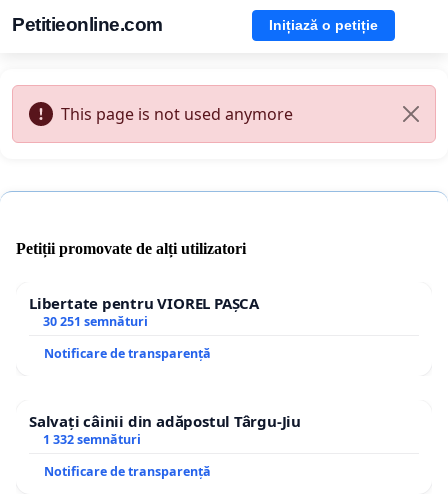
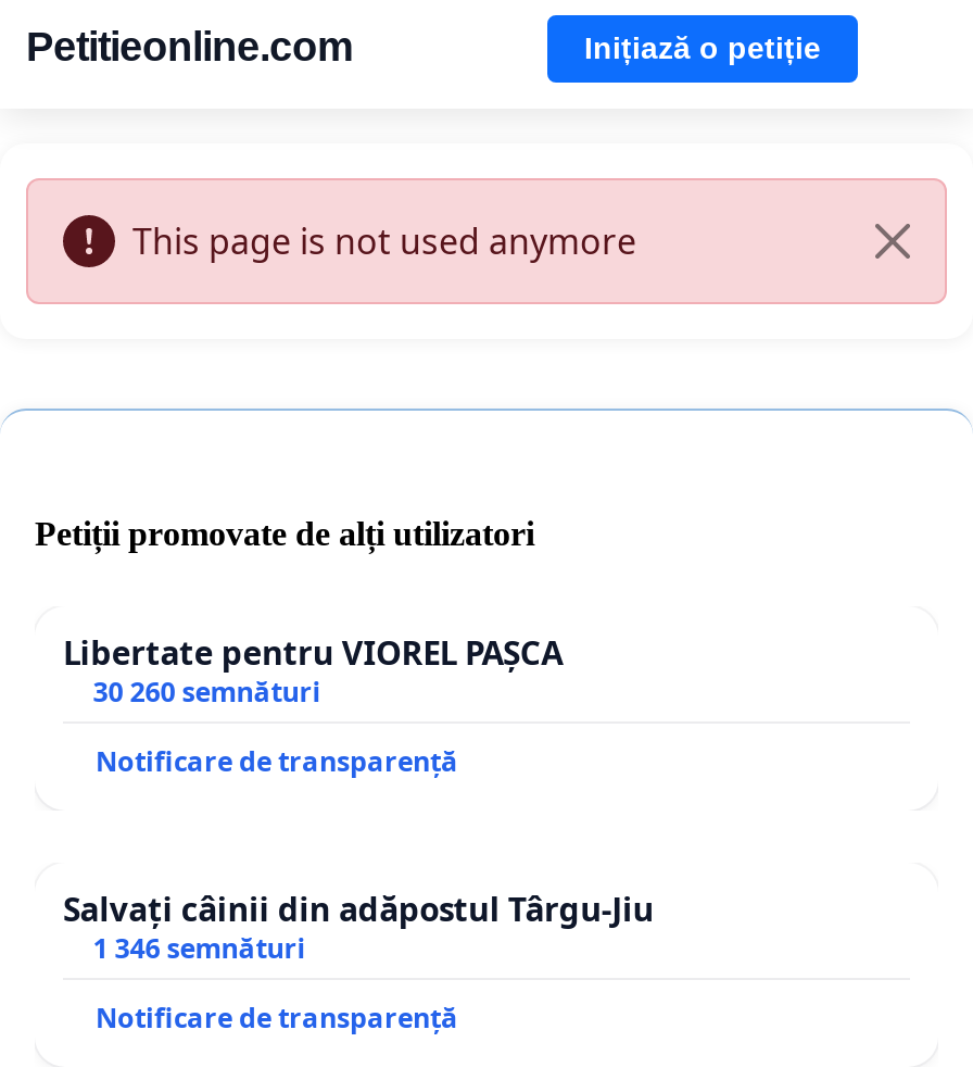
- 30 251 semnături
+ 30 260 semnături

- 1 332 semnături
+ 1 346 semnături
